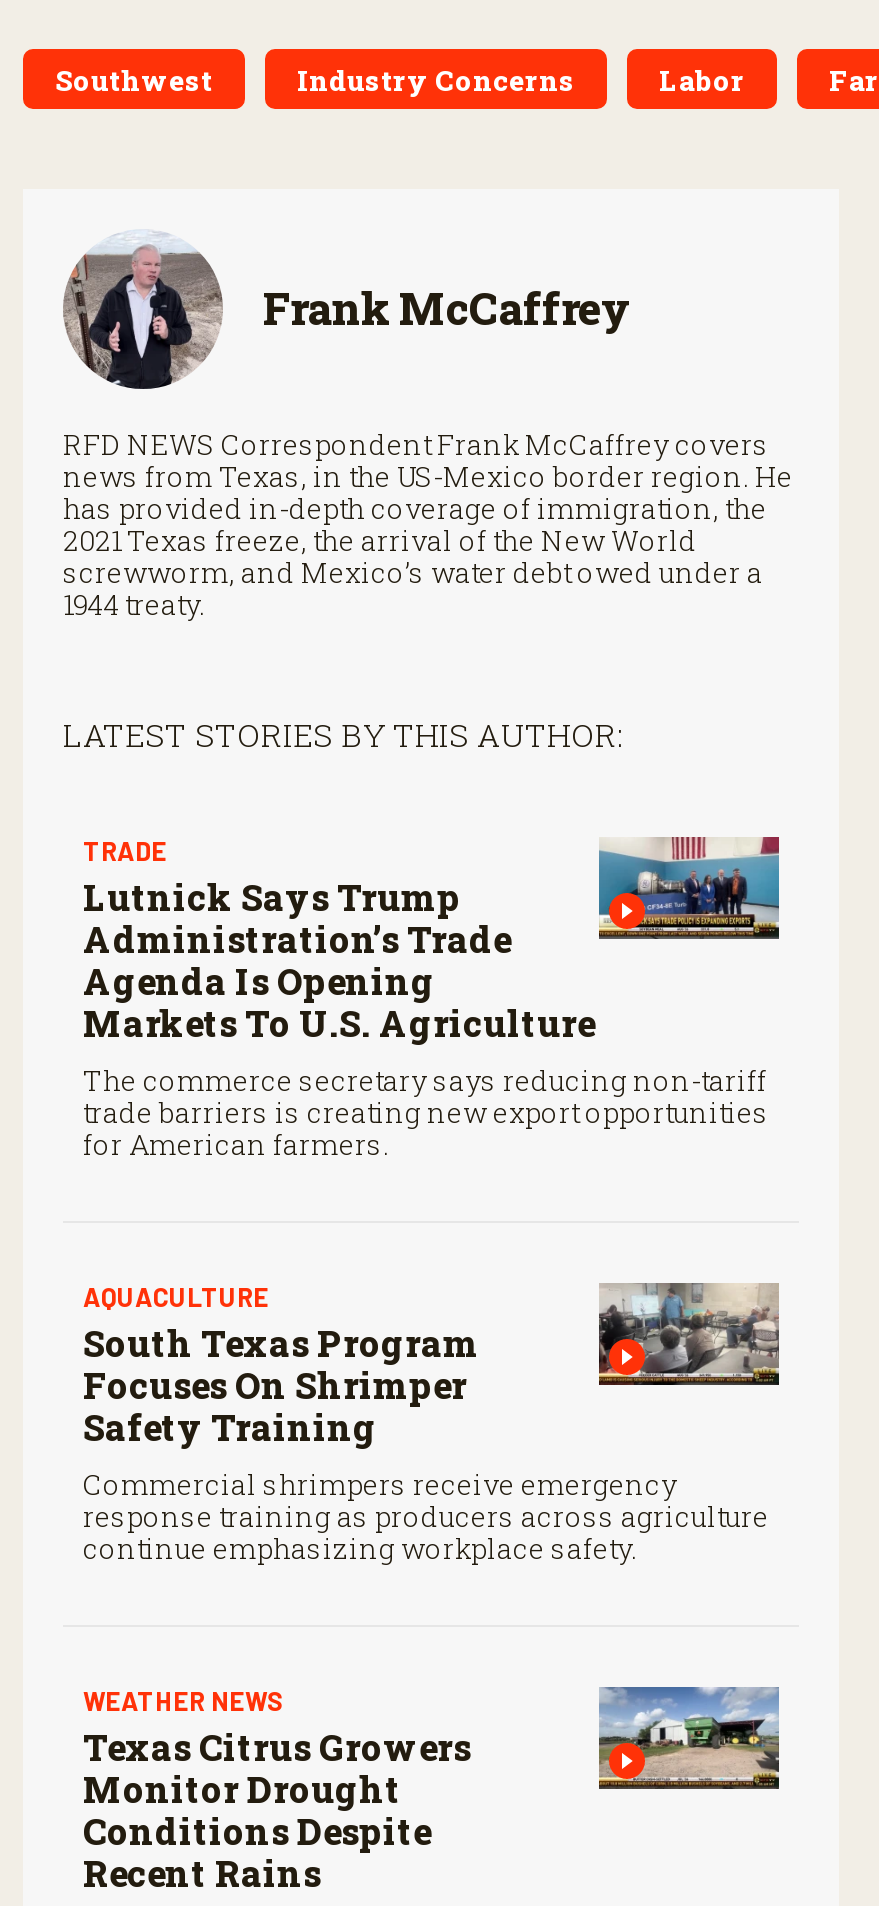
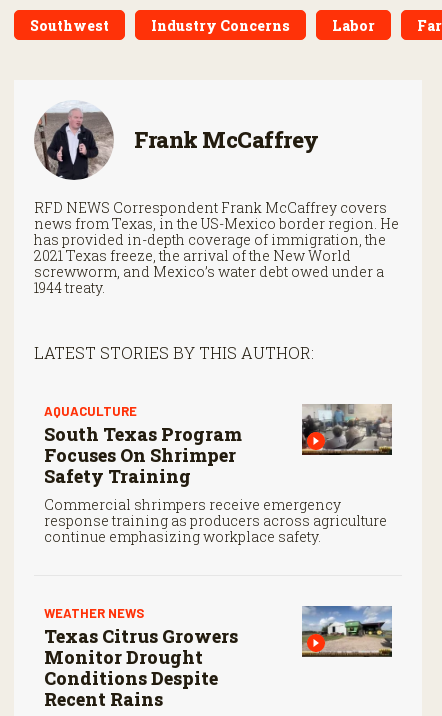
- [image]
- TRADE
- Lutnick Says Trump
- Administration’s Trade
- Agenda Is Opening
- Markets To U.S. Agriculture
- The commerce secretary says reducing non-tariff
- trade barriers is creating new export opportunities
- for American farmers.
